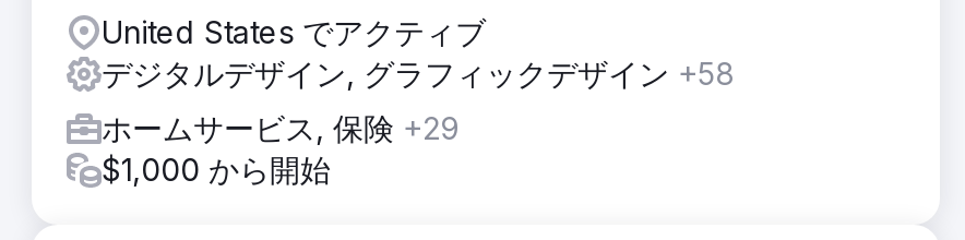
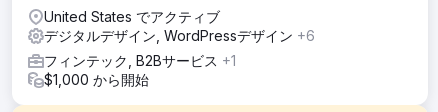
- デジタルデザイン, グラフィックデザイン+58
+ デジタルデザイン, WordPressデザイン+6

- ホームサービス, 保険+29
+ フィンテック, B2Bサービス+1
